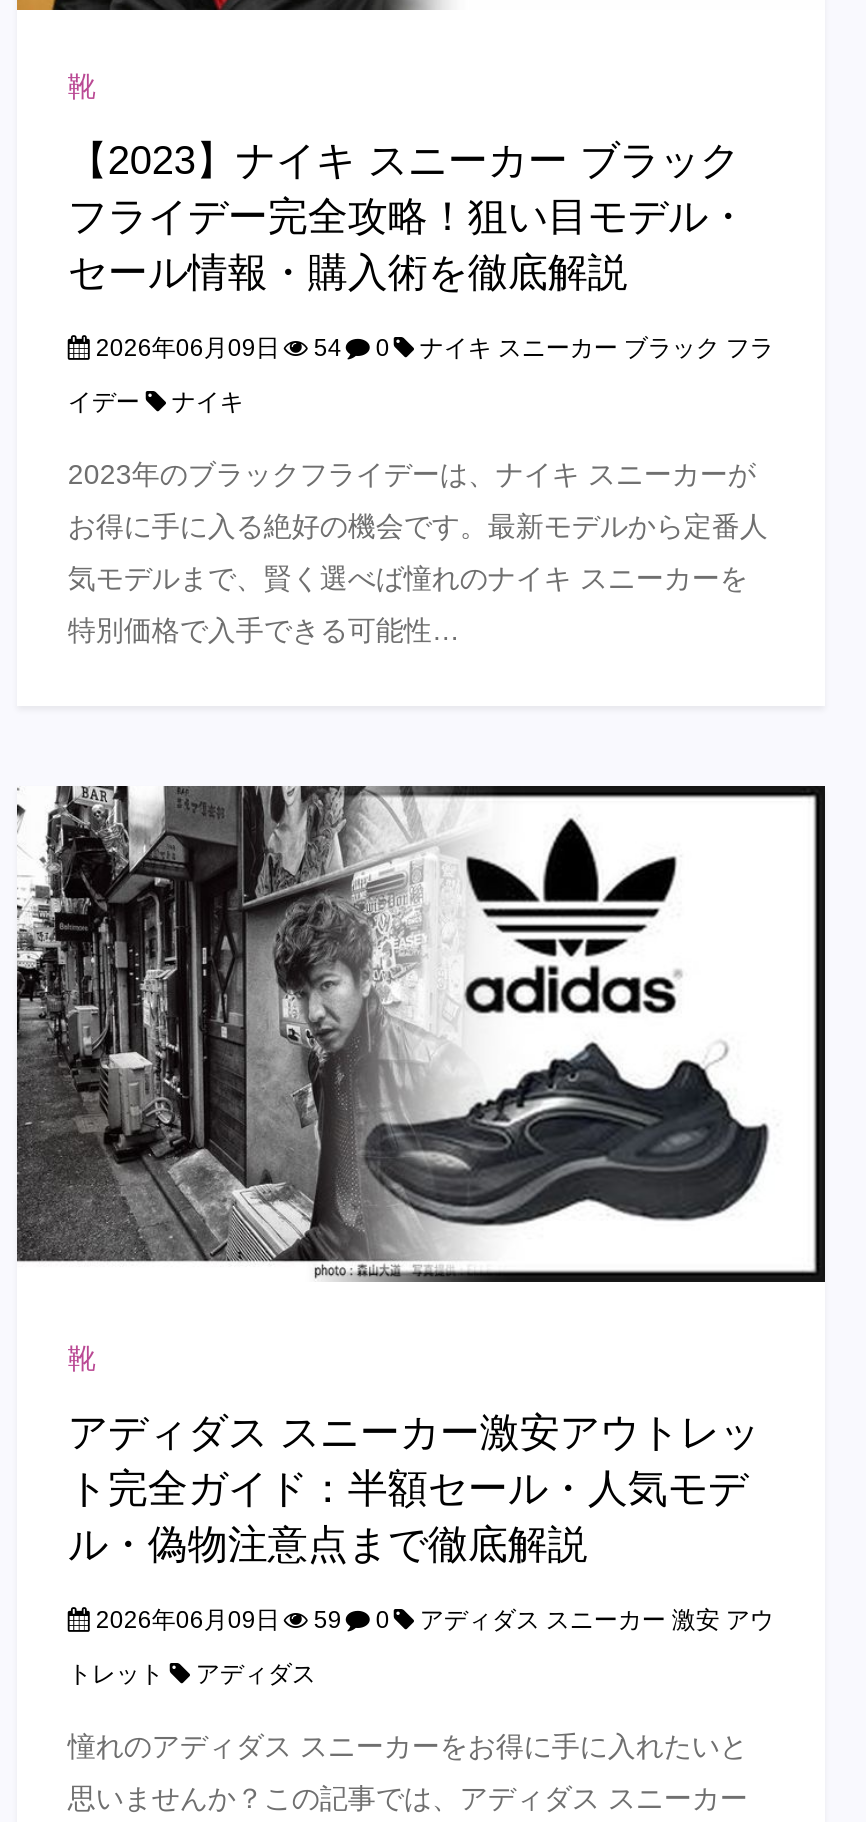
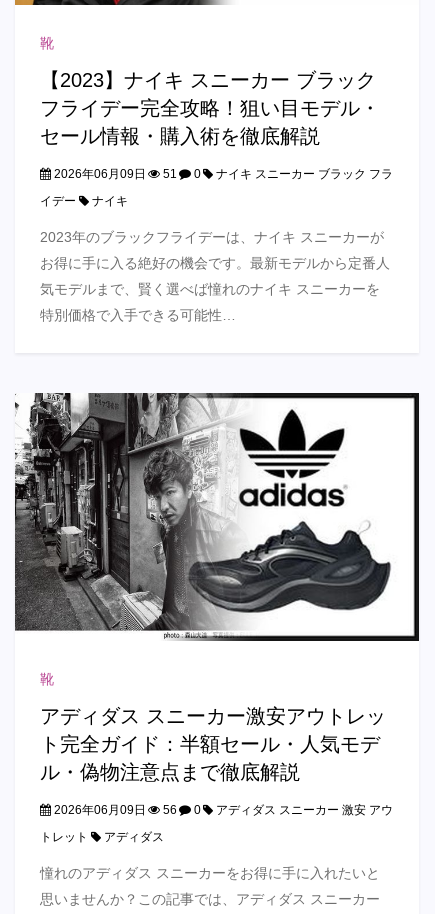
- 2026年06月09日 54 0 ナイキ スニーカー ブラック フラ
+ 2026年06月09日 51 0 ナイキ スニーカー ブラック フラ

- 2026年06月09日 59 0 アディダス スニーカー 激安 アウ
+ 2026年06月09日 56 0 アディダス スニーカー 激安 アウ
